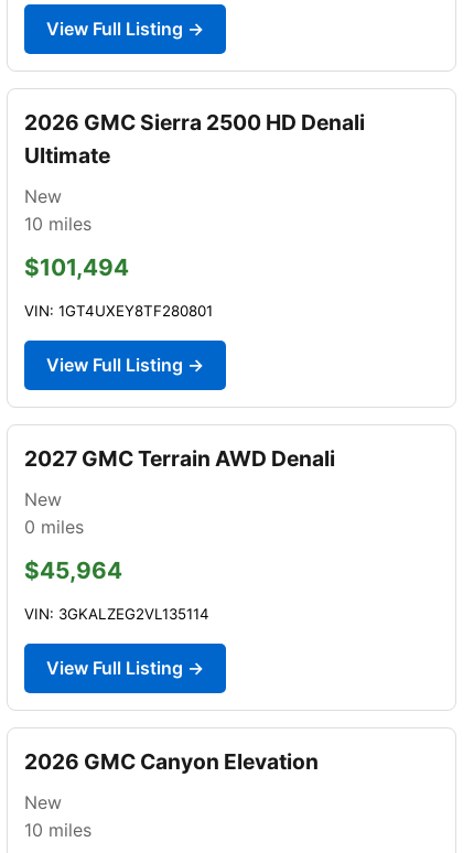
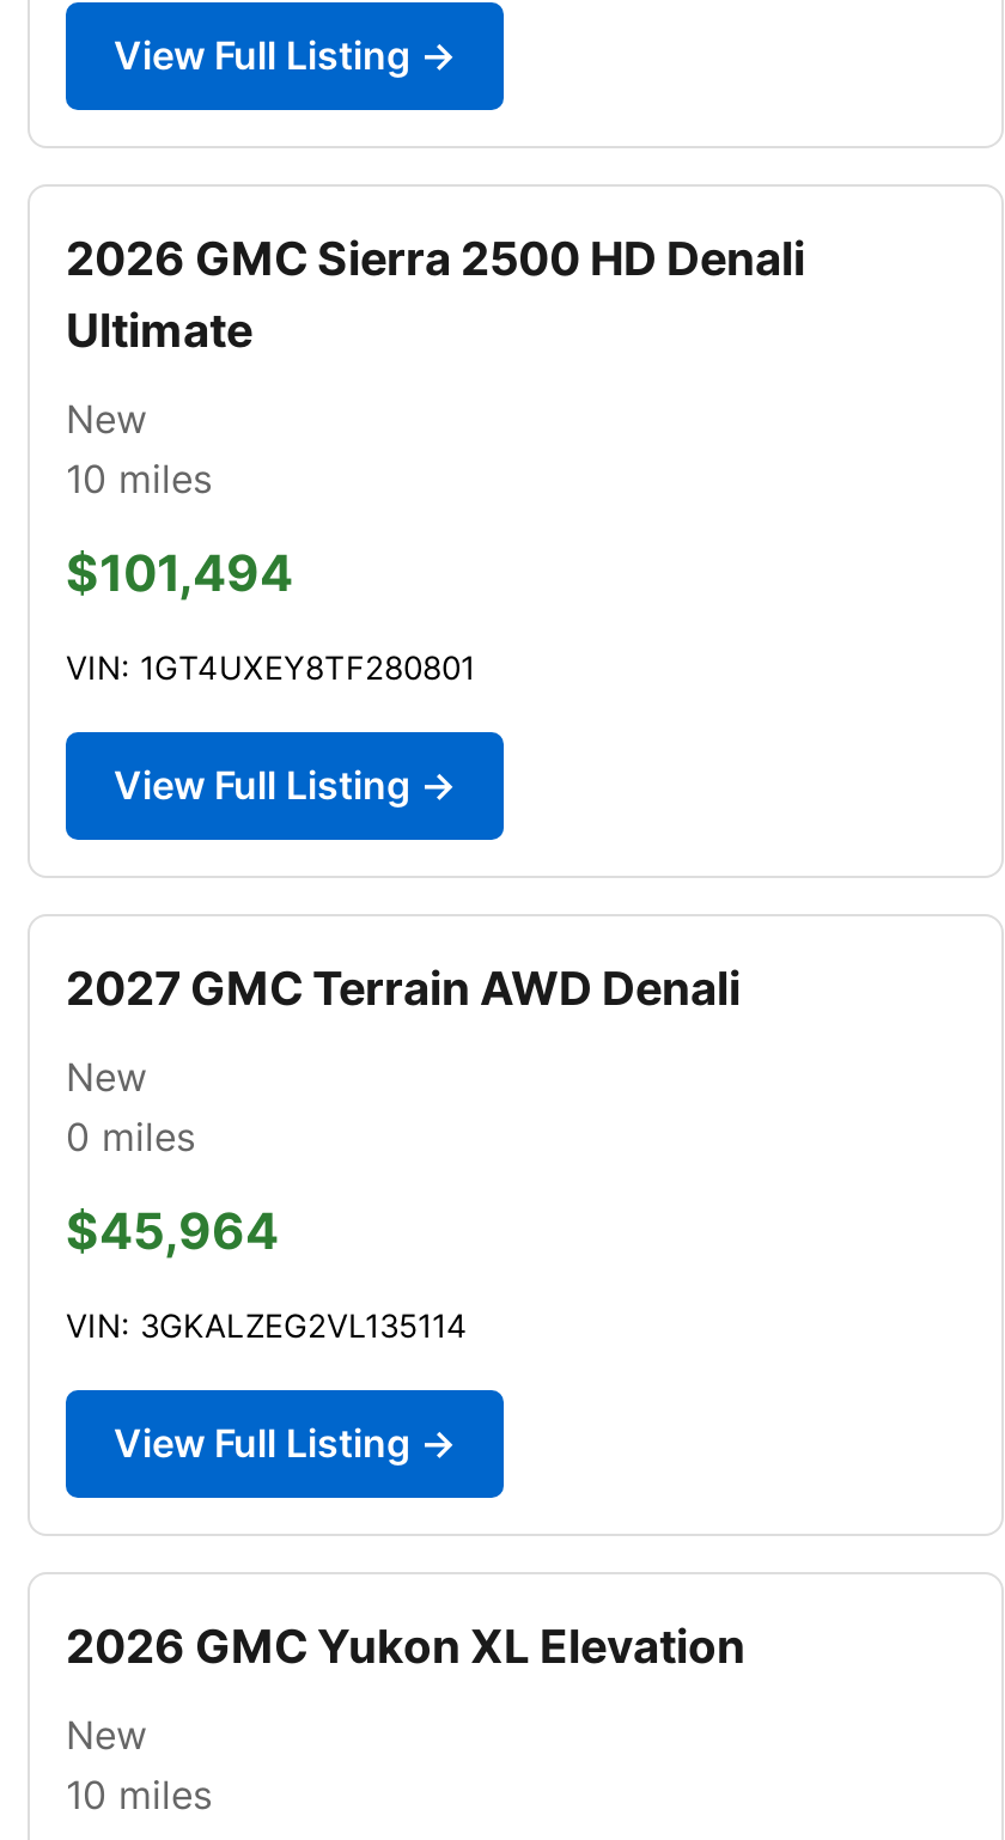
- 2026 GMC Canyon Elevation
+ 2026 GMC Yukon XL Elevation
